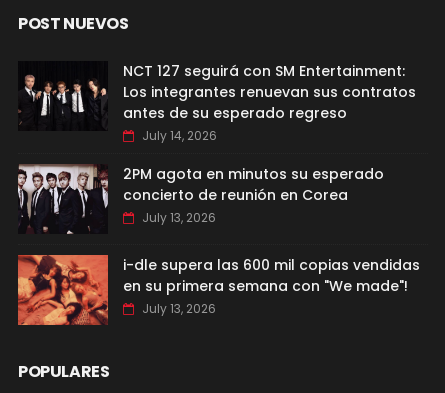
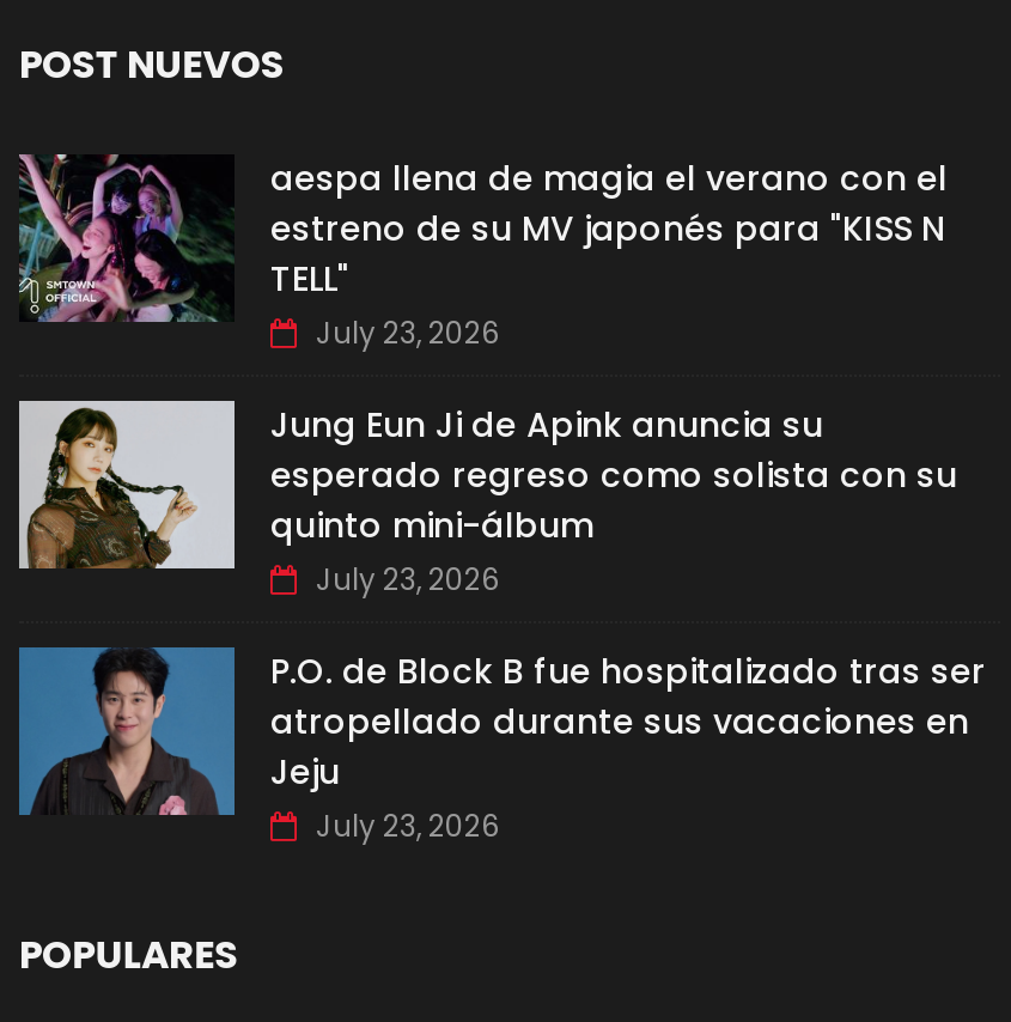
- [image]
- NCT 127 seguirá con SM Entertainment:
- Los integrantes renuevan sus contratos
- antes de su esperado regreso
- July 14, 2026
+ [image]
+ aespa llena de magia el verano con el
+ estreno de su MV japonés para "KISS N
+ TELL"
+ July 23, 2026

- [image]
- 2PM agota en minutos su esperado
- concierto de reunión en Corea
- July 13, 2026
+ [image]
+ Jung Eun Ji de Apink anuncia su
+ esperado regreso como solista con su
+ quinto mini-álbum
+ July 23, 2026

- [image]
- i-dle supera las 600 mil copias vendidas
- en su primera semana con "We made"!
- July 13, 2026
+ [image]
+ P.O. de Block B fue hospitalizado tras ser
+ atropellado durante sus vacaciones en
+ Jeju
+ July 23, 2026
